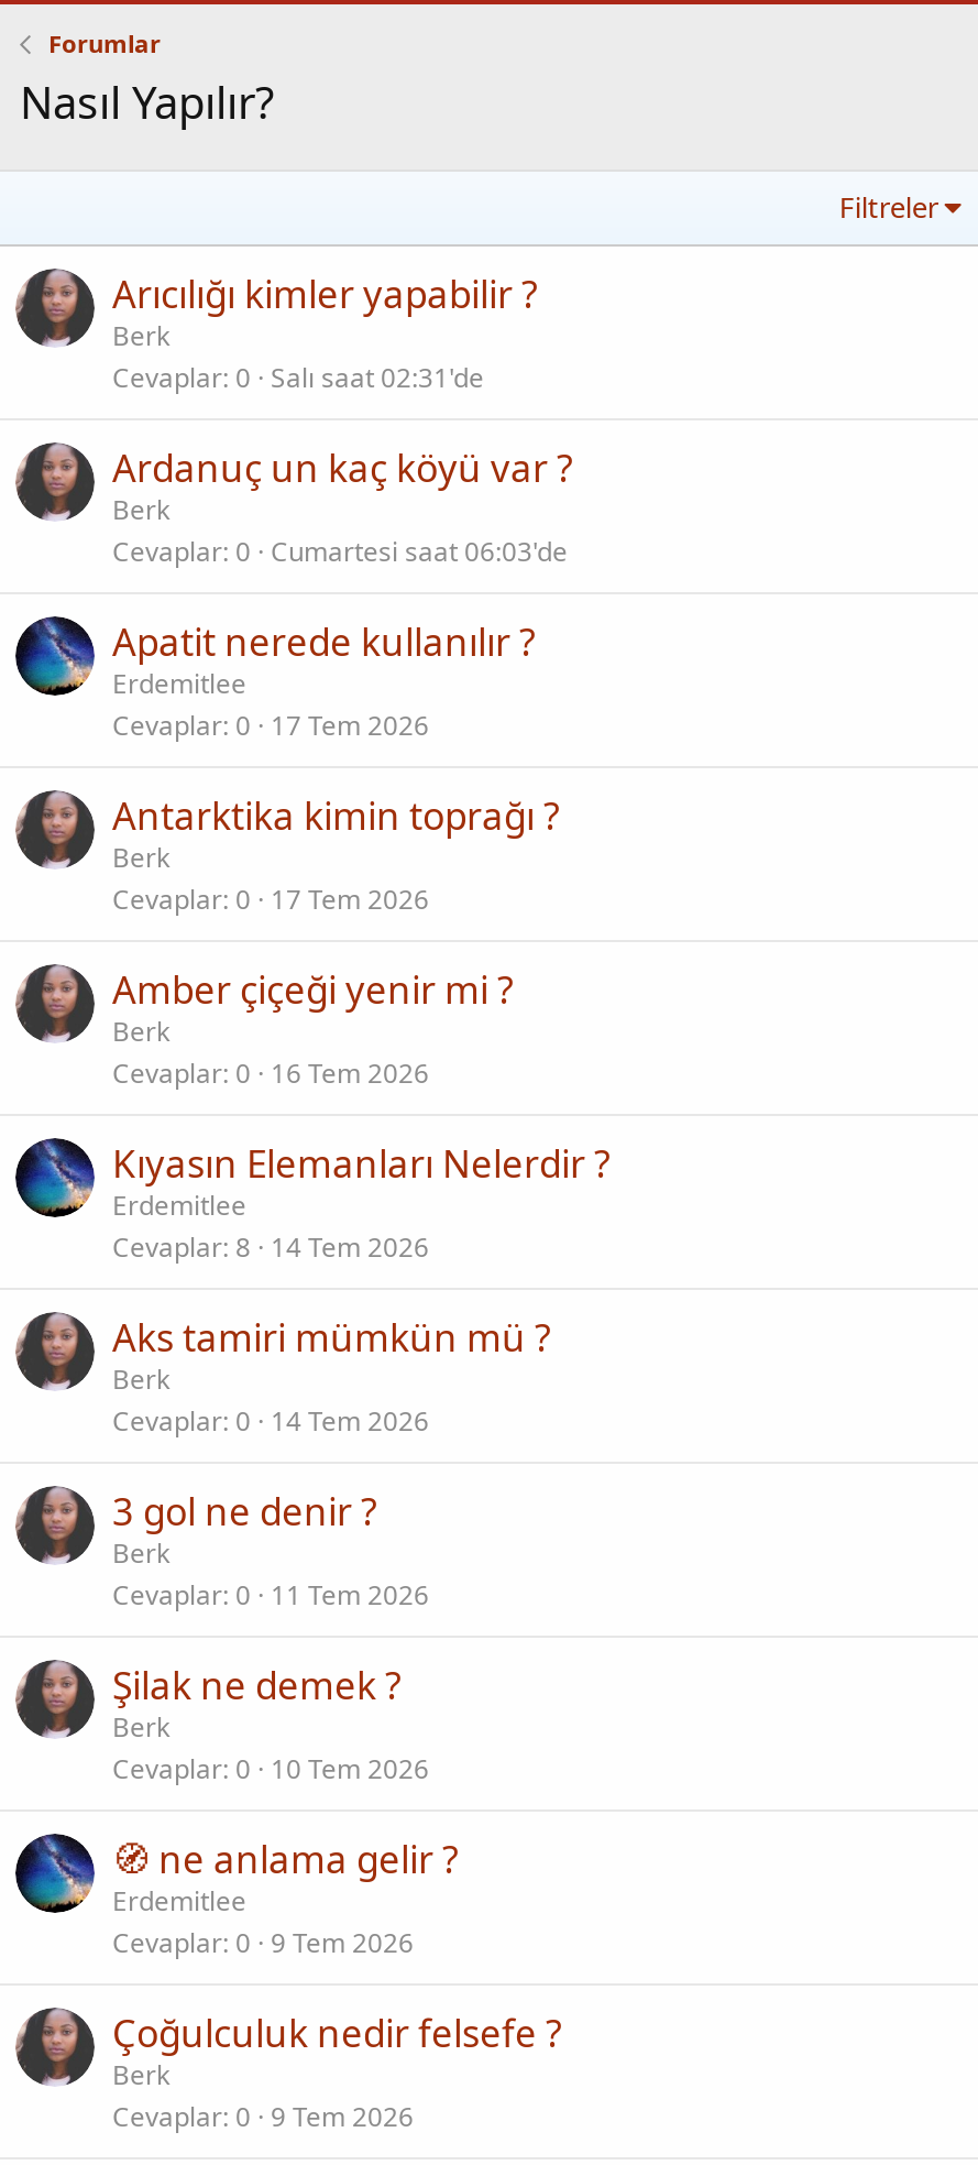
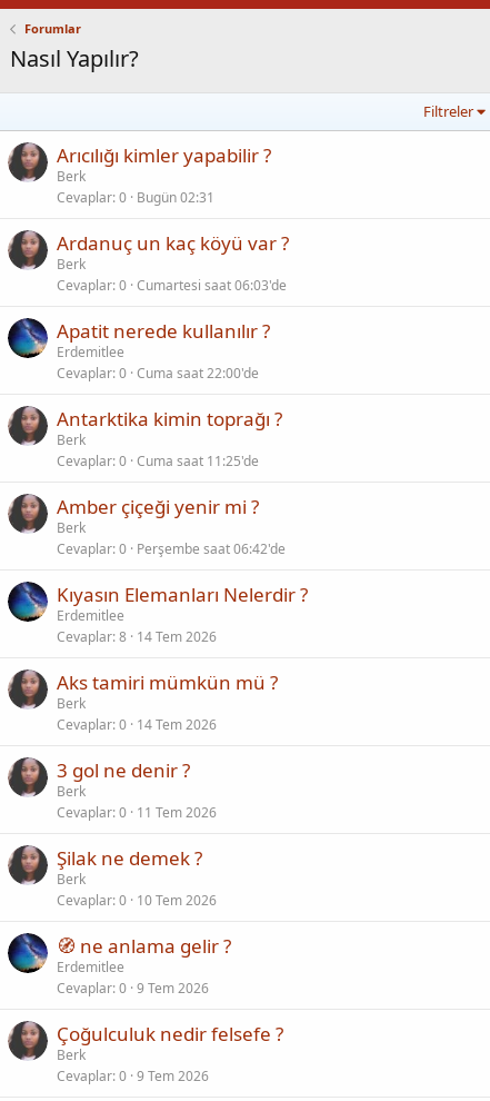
- Cevaplar 0 Salı saat 02:31'de
+ Cevaplar 0 Bugün 02:31

- Cevaplar 0 17 Tem 2026
+ Cevaplar 0 Cuma saat 22:00'de

- Cevaplar 0 17 Tem 2026
+ Cevaplar 0 Cuma saat 11:25'de

- Cevaplar 0 16 Tem 2026
+ Cevaplar 0 Perşembe saat 06:42'de
